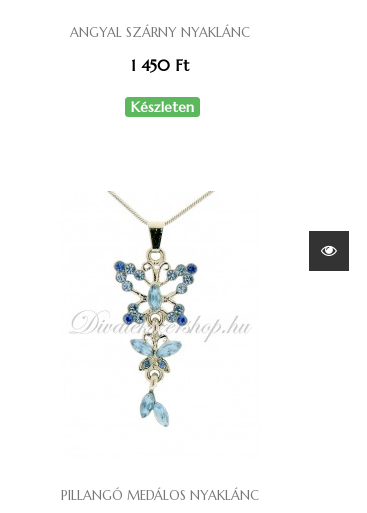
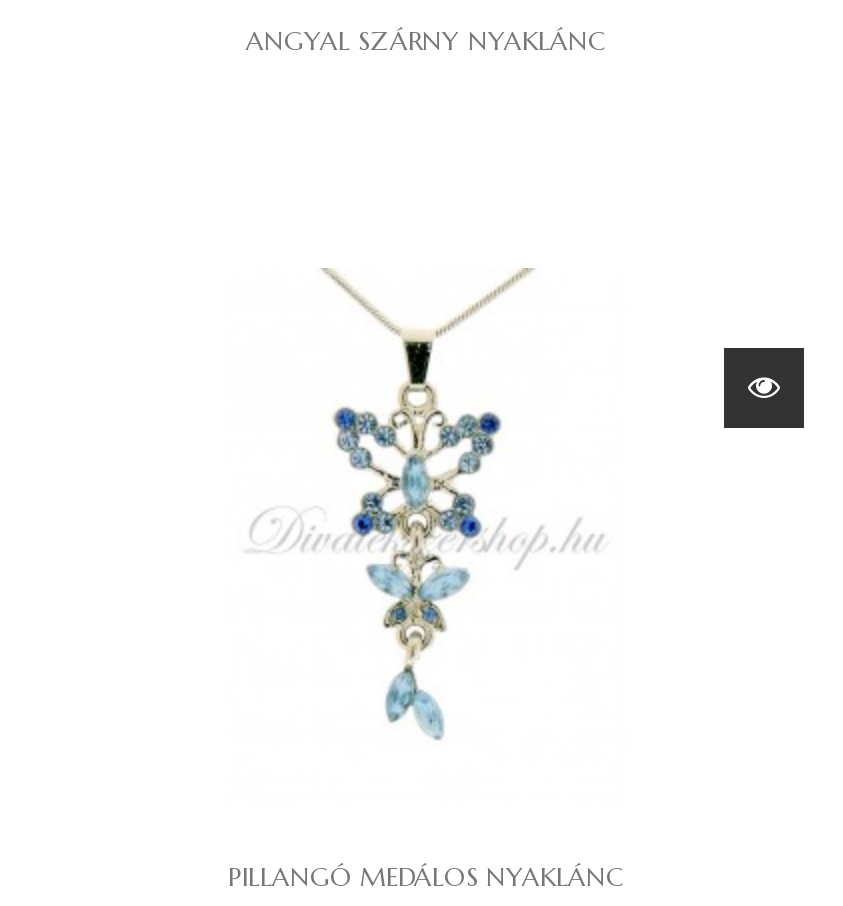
- 1 450 Ft
- Készleten
